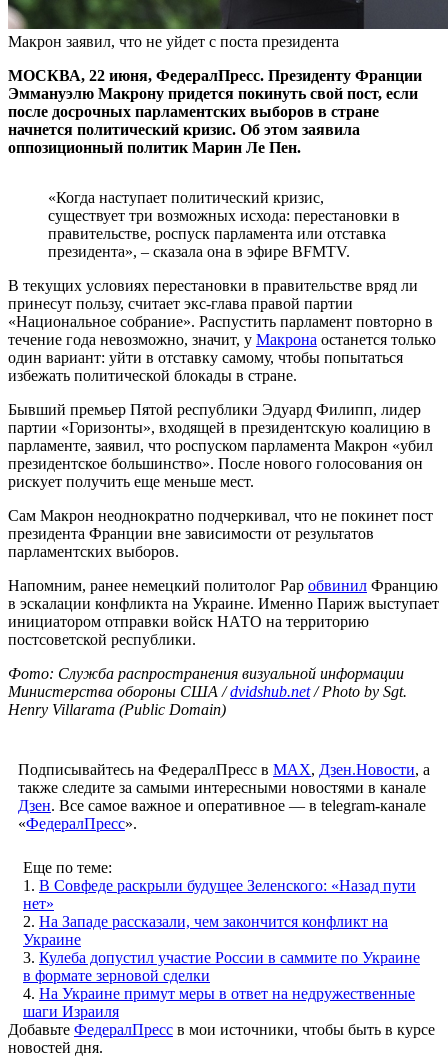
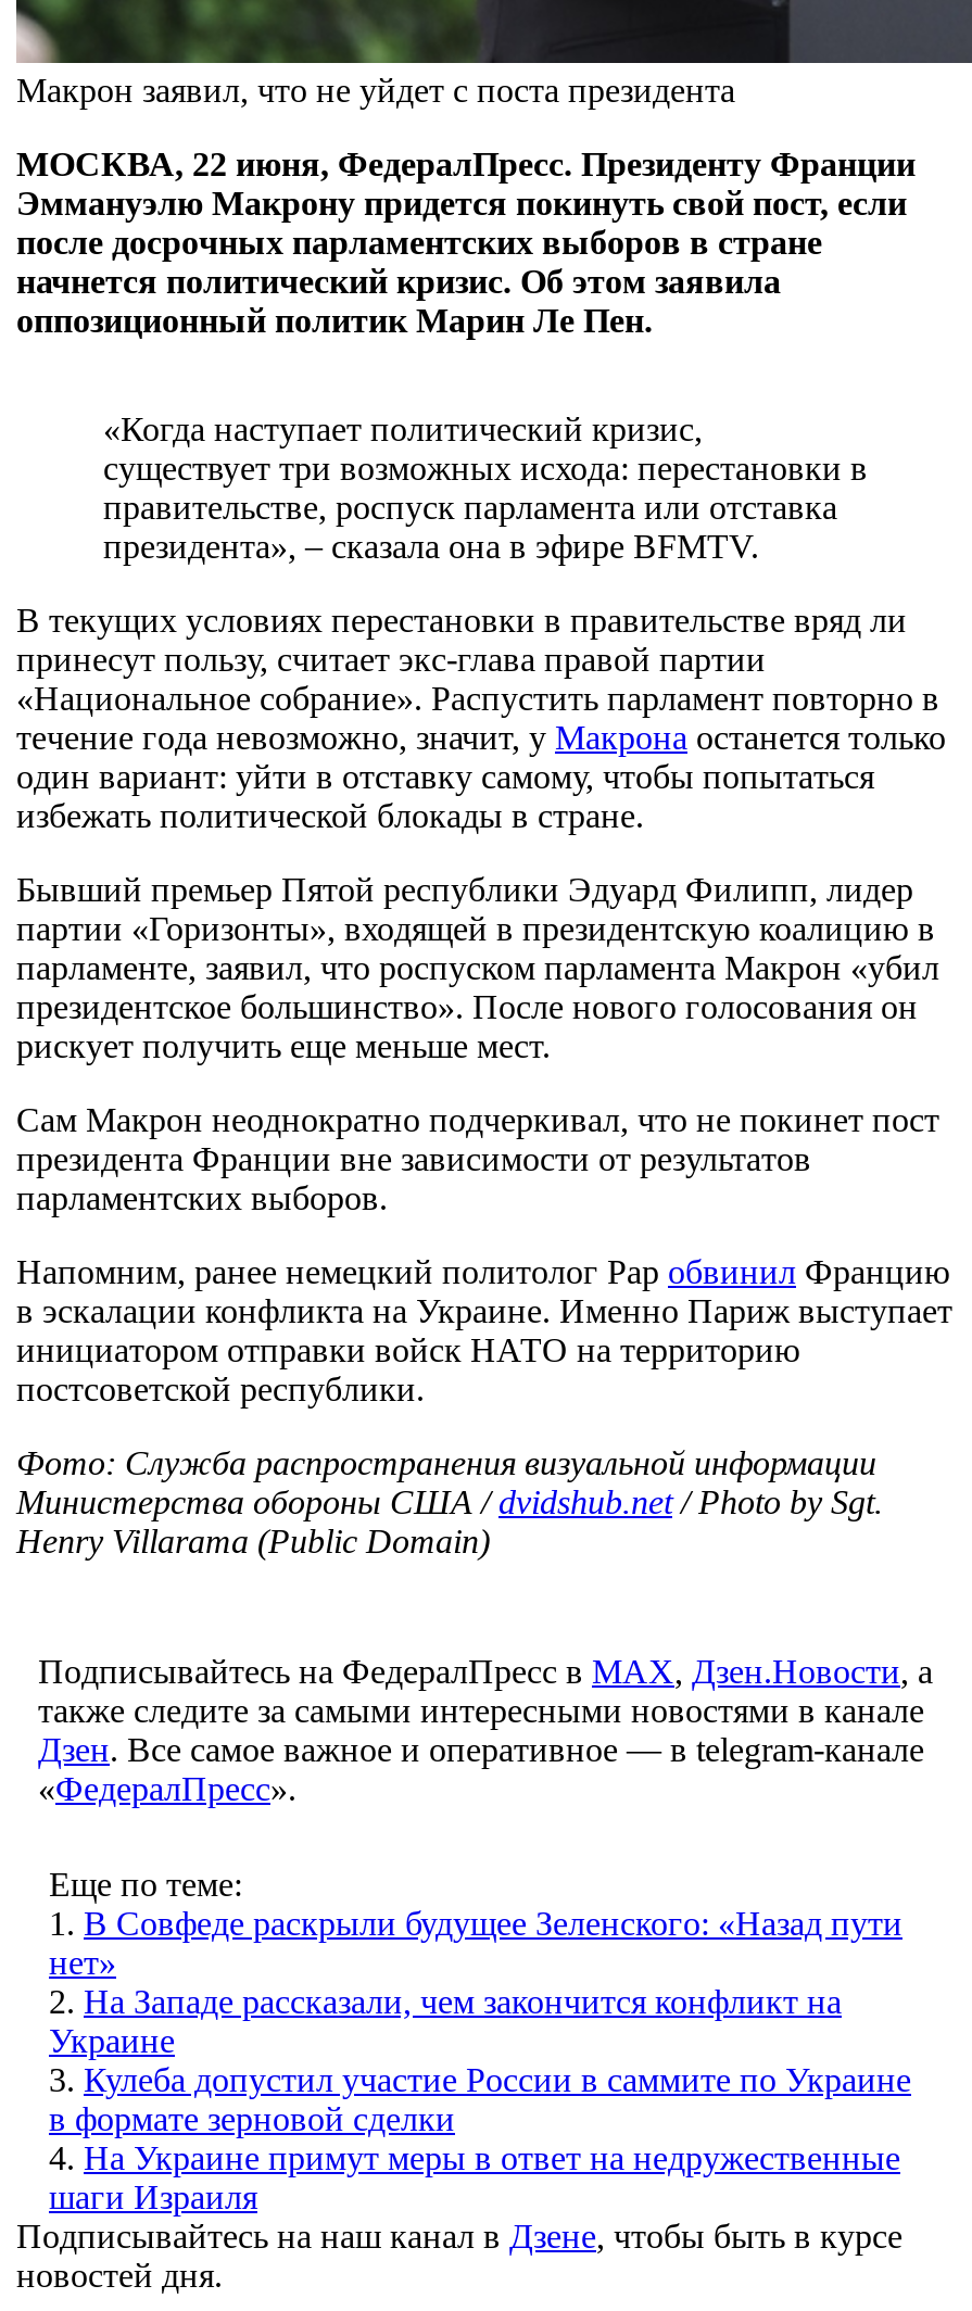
- Добавьте ФедералПресс в мои источники, чтобы быть в курсе
+ Подписывайтесь на наш канал в Дзене, чтобы быть в курсе
